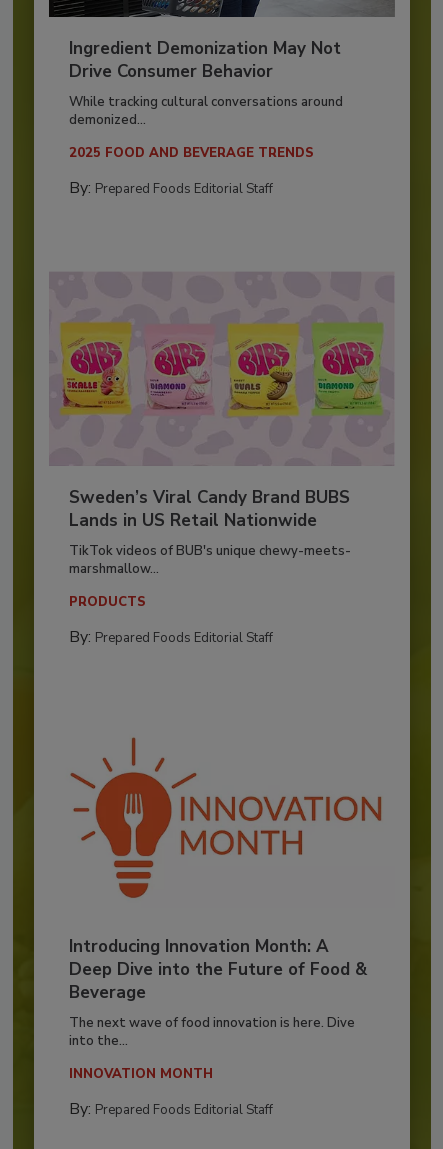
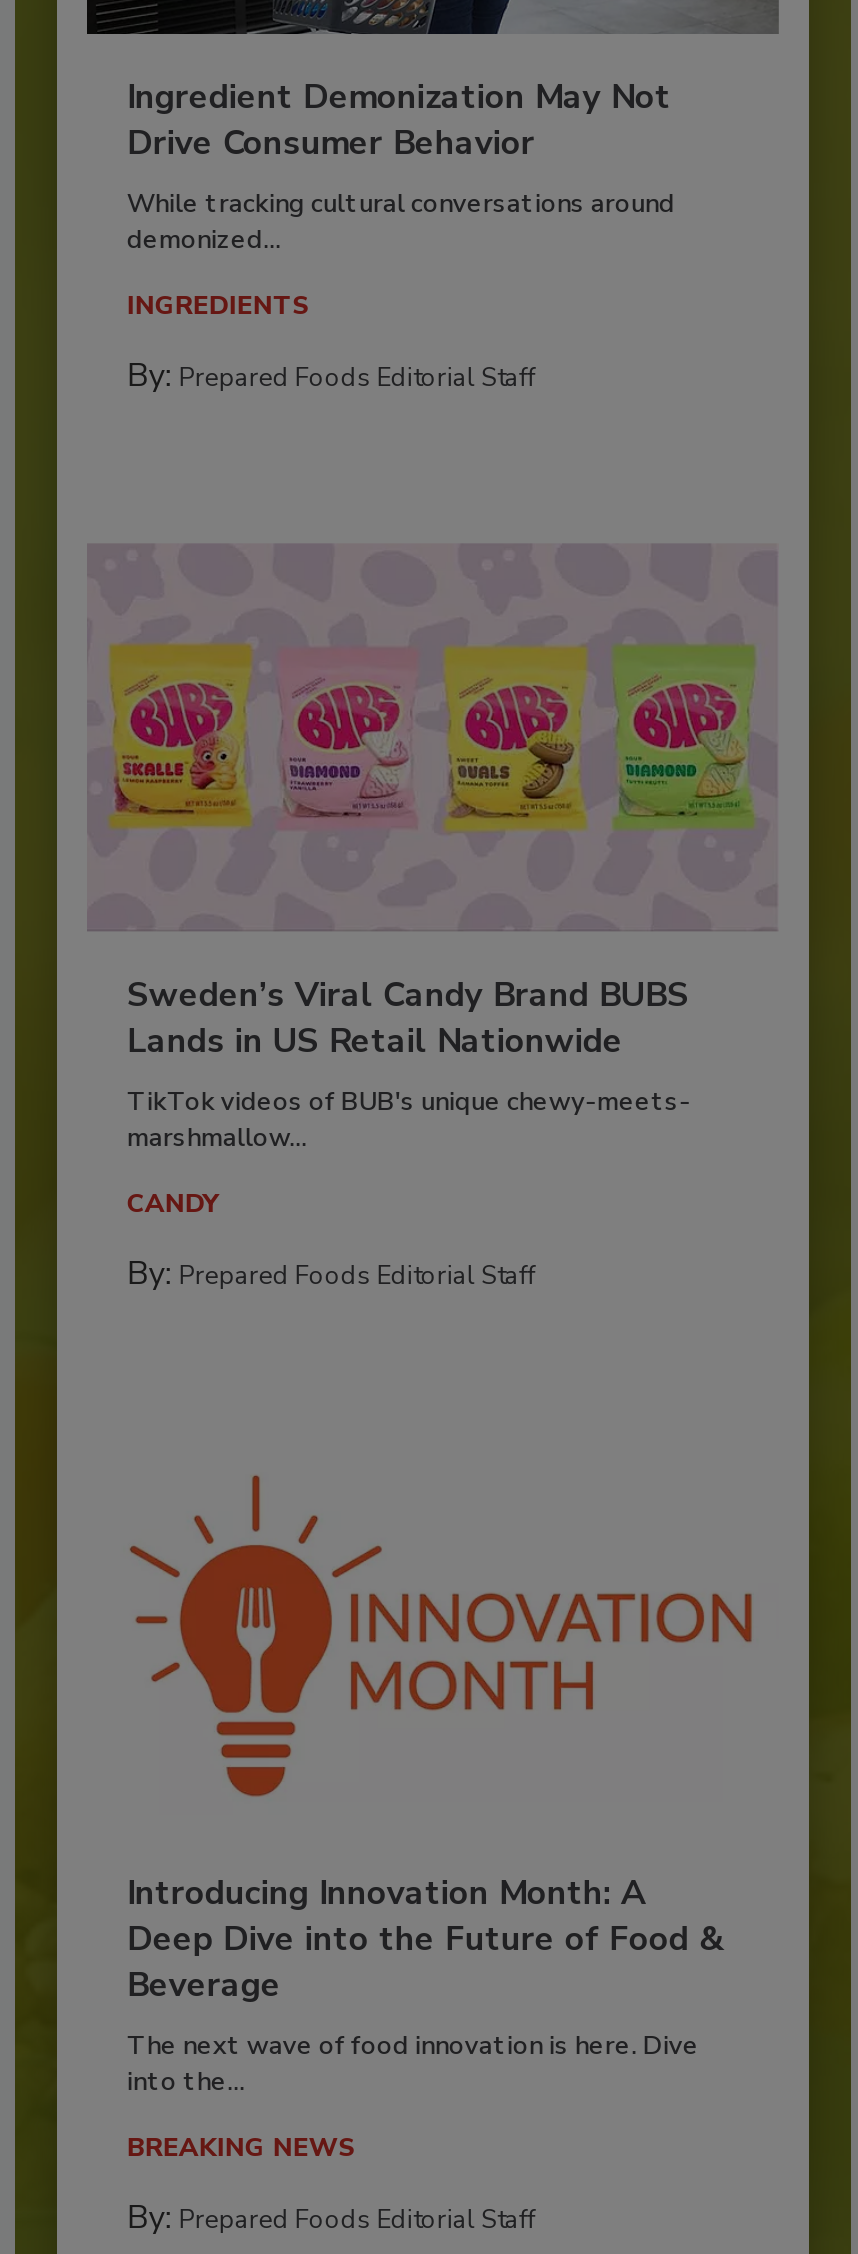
- 2025 FOOD AND BEVERAGE TRENDS
+ INGREDIENTS

- PRODUCTS
+ CANDY

- INNOVATION MONTH
+ BREAKING NEWS
